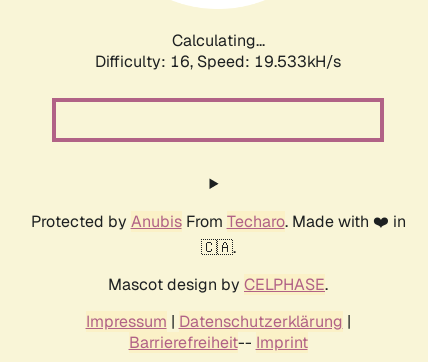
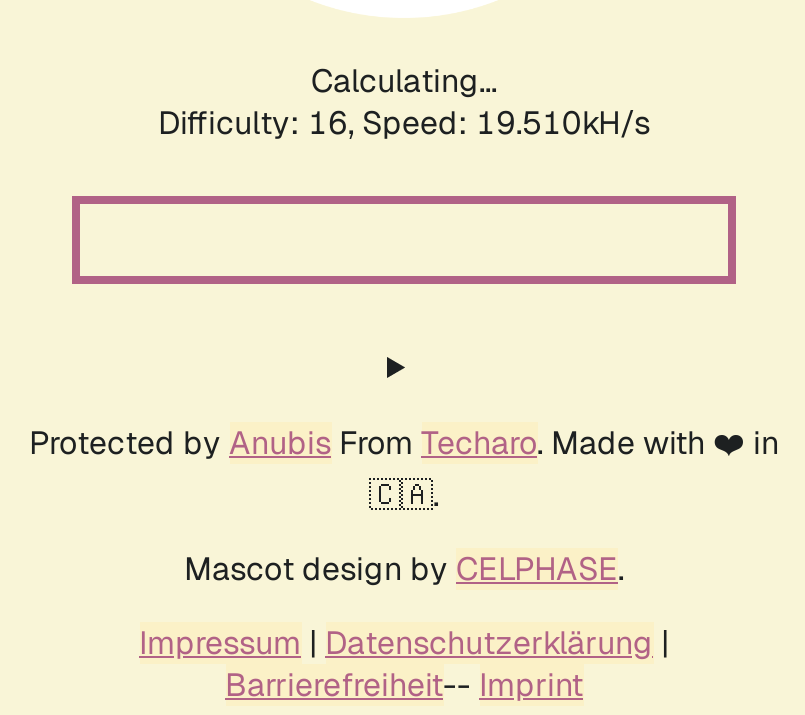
- Difficulty: 16, Speed: 19.533kH/s
+ Difficulty: 16, Speed: 19.510kH/s
